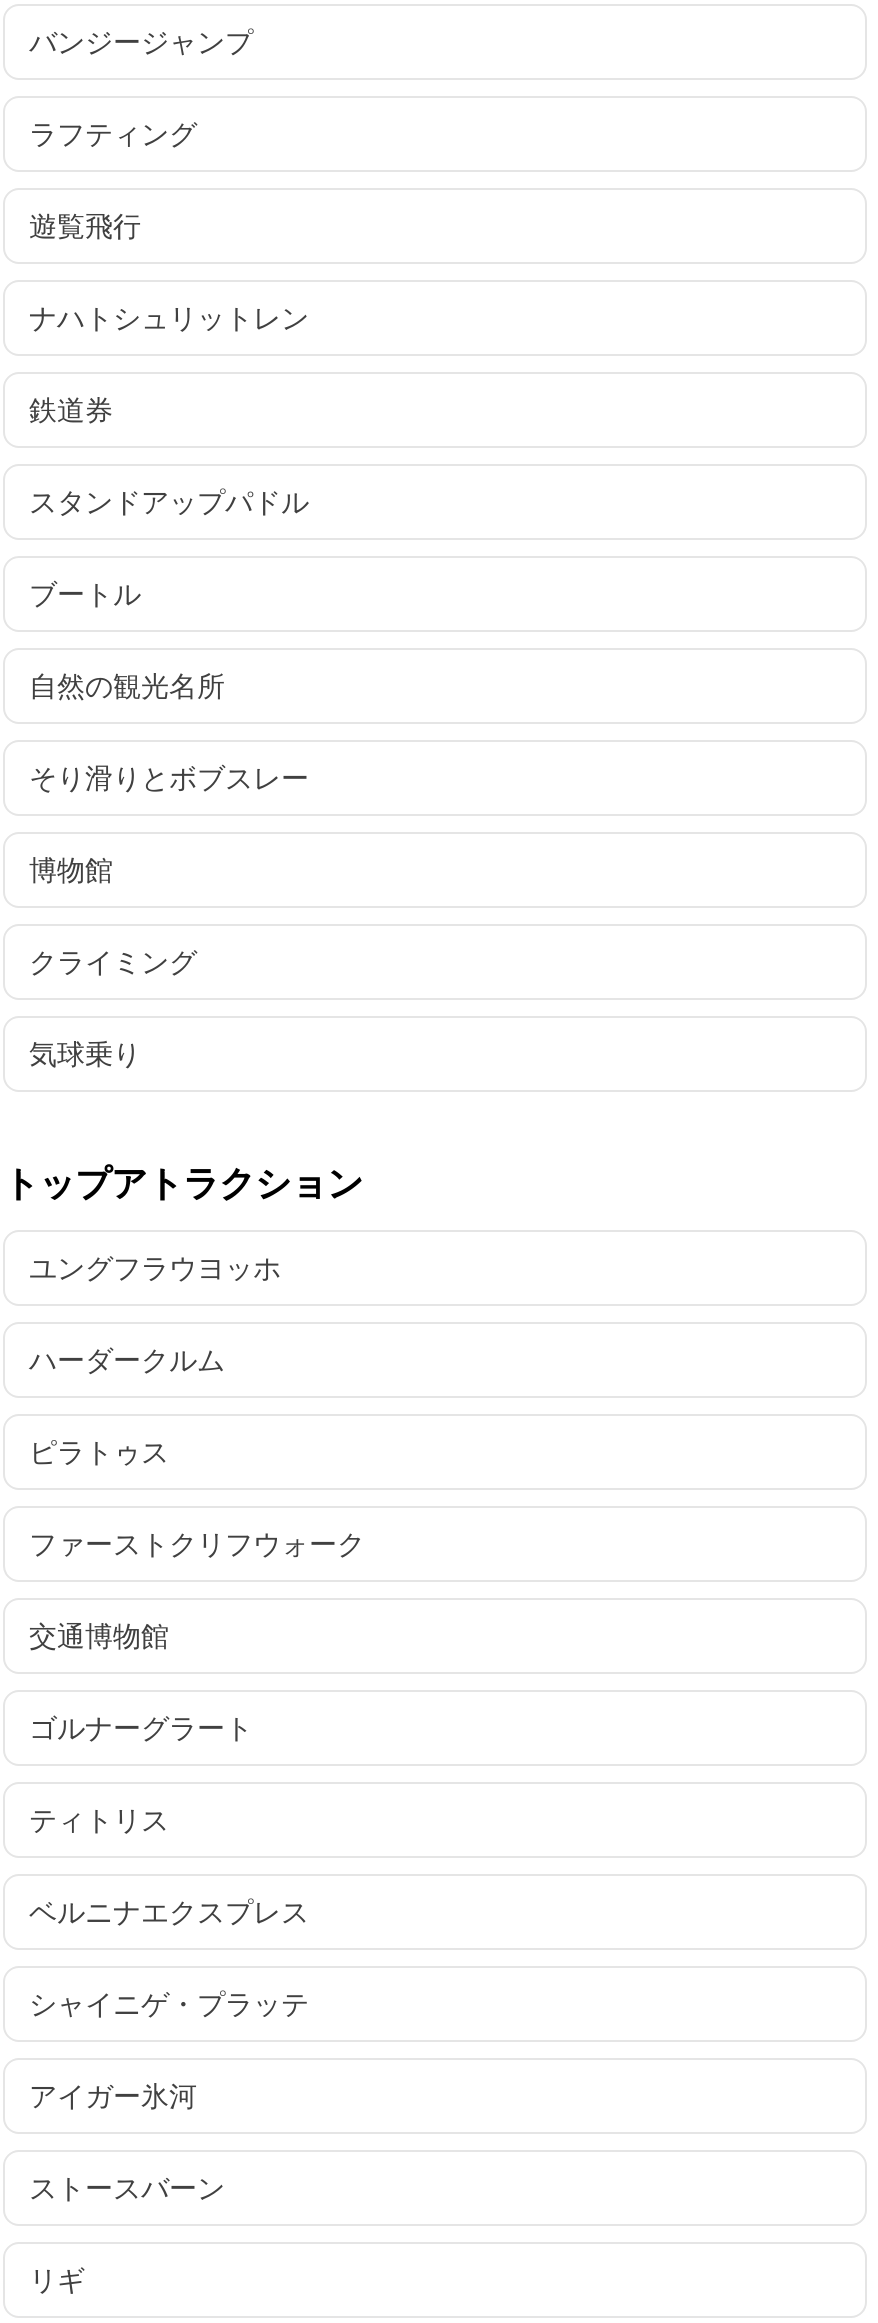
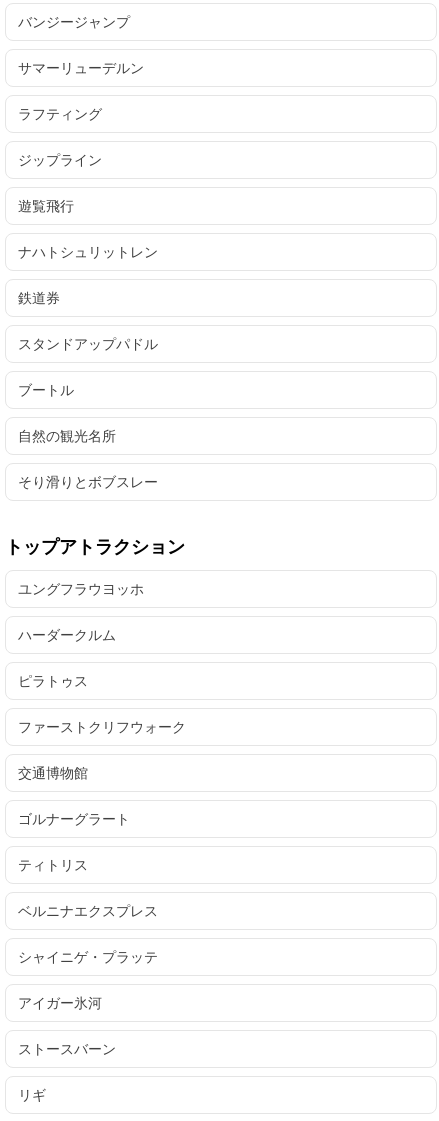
+ サマーリューデルン

moved down: ラフティング

+ ジップライン

moved down: 遊覧飛行 | ナハトシュリットレン | 鉄道券 | スタンドアップパドル | ブートル | 自然の観光名所 | そり滑りとボブスレー

- 博物館
- クライミング
- 気球乗り
